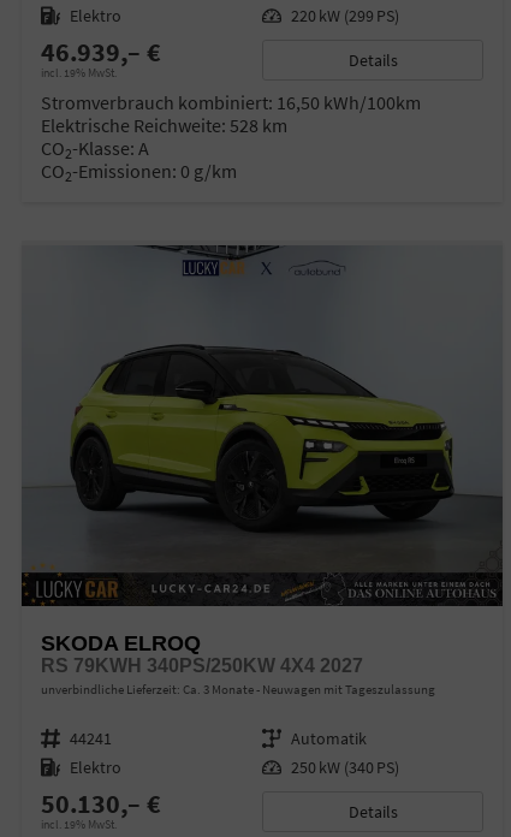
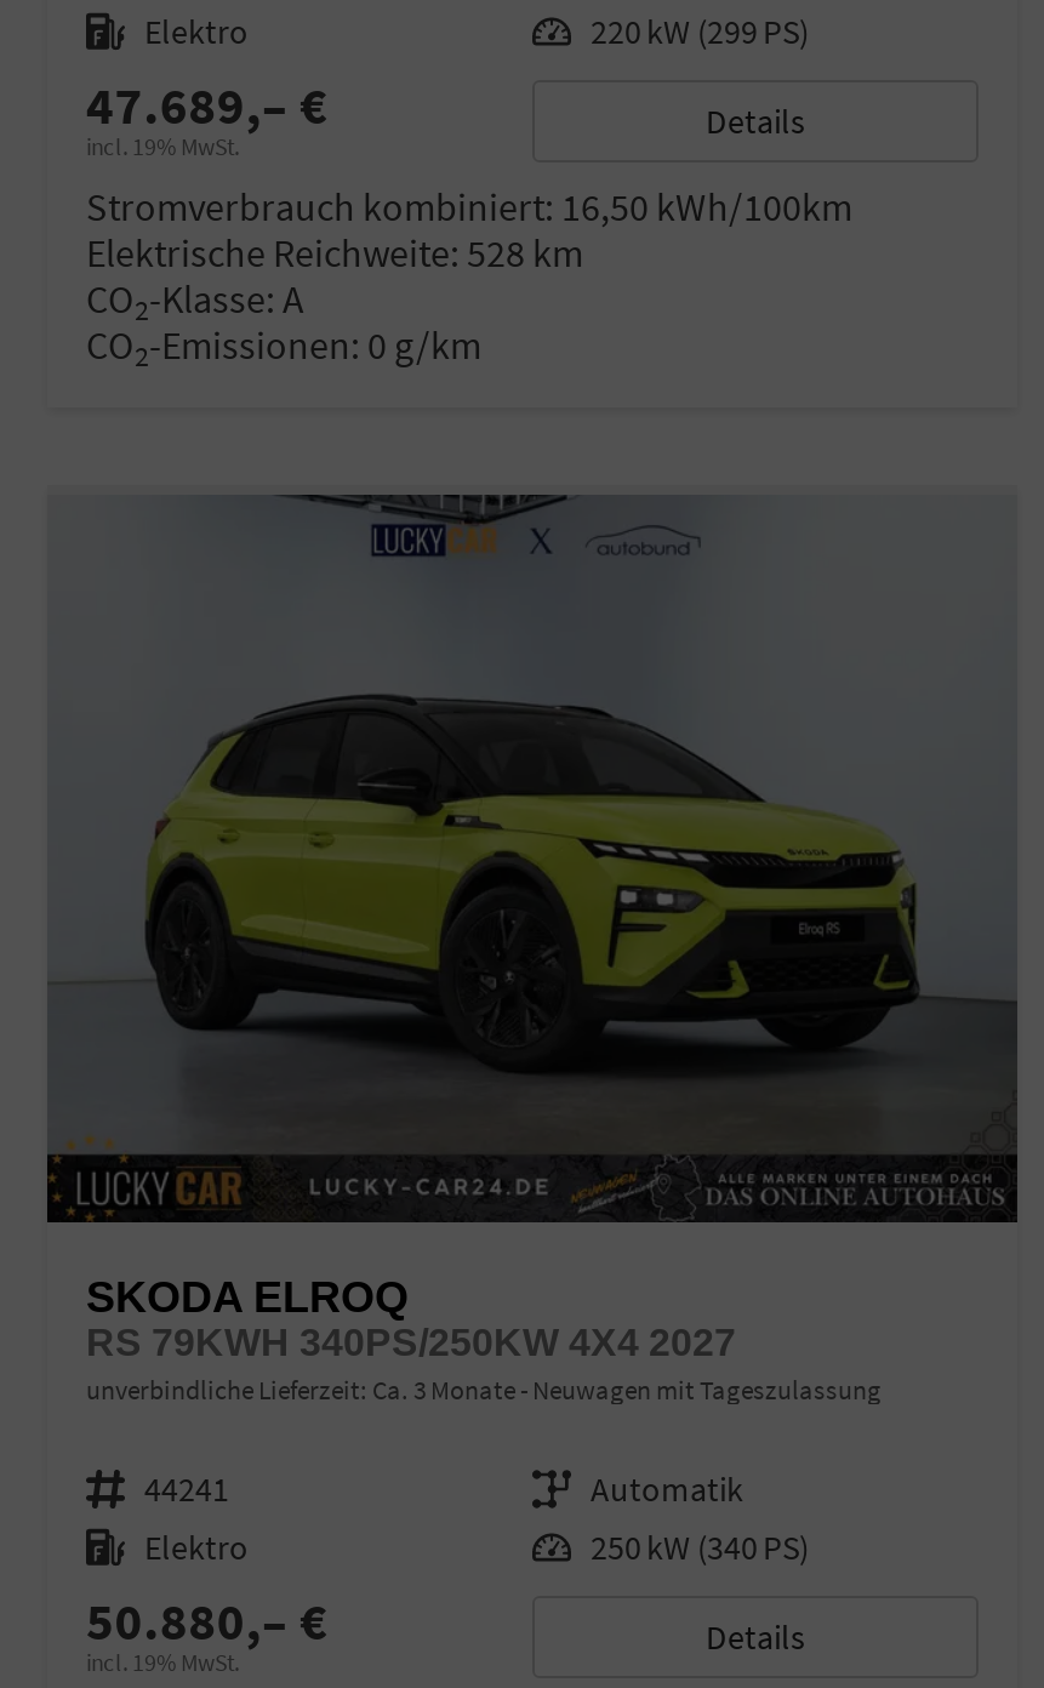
- 46.939,– €
+ 47.689,– €

- 50.130,– €
+ 50.880,– €
